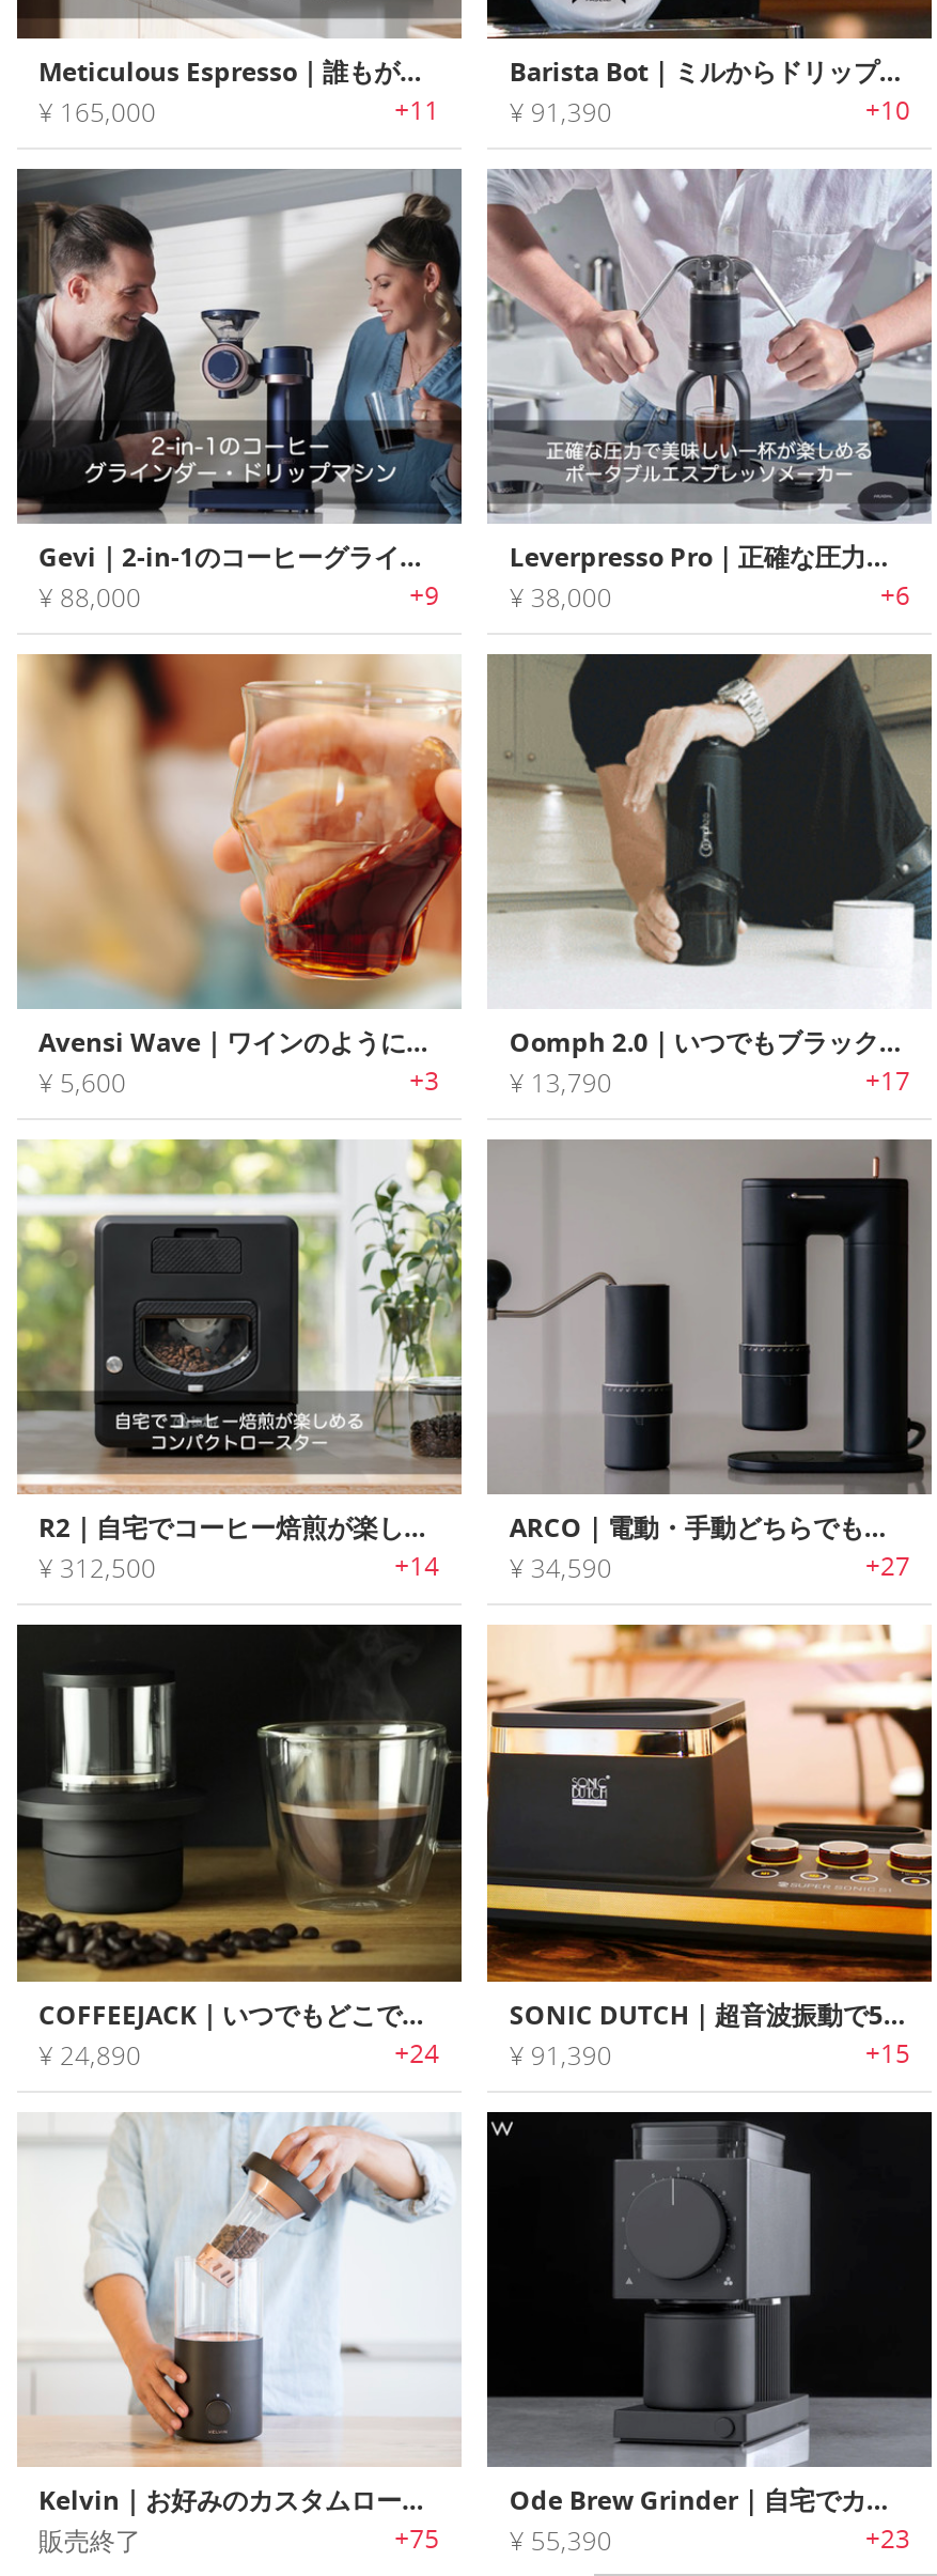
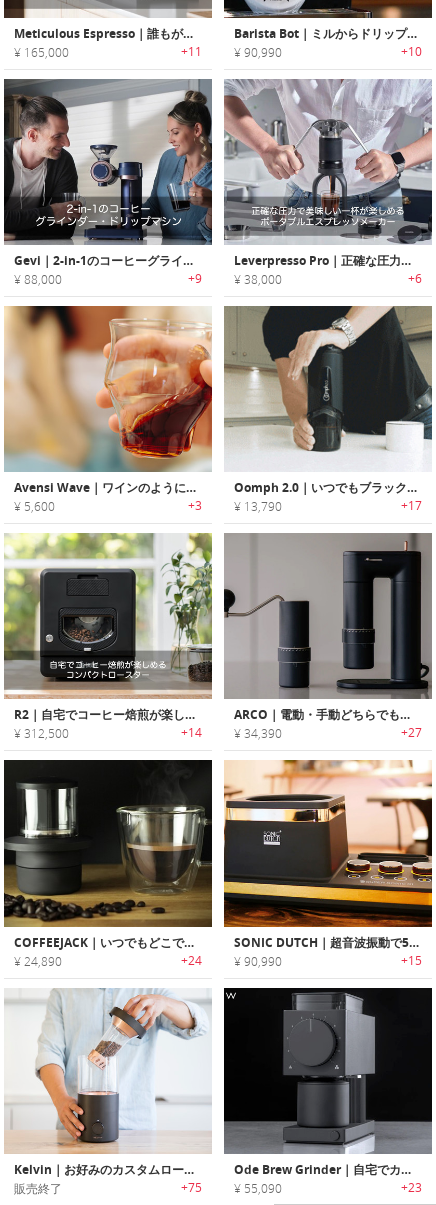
- ¥ 91,390
+ ¥ 90,990

- ¥ 34,590
+ ¥ 34,390

- ¥ 91,390
+ ¥ 90,990

- ¥ 55,390
+ ¥ 55,090
